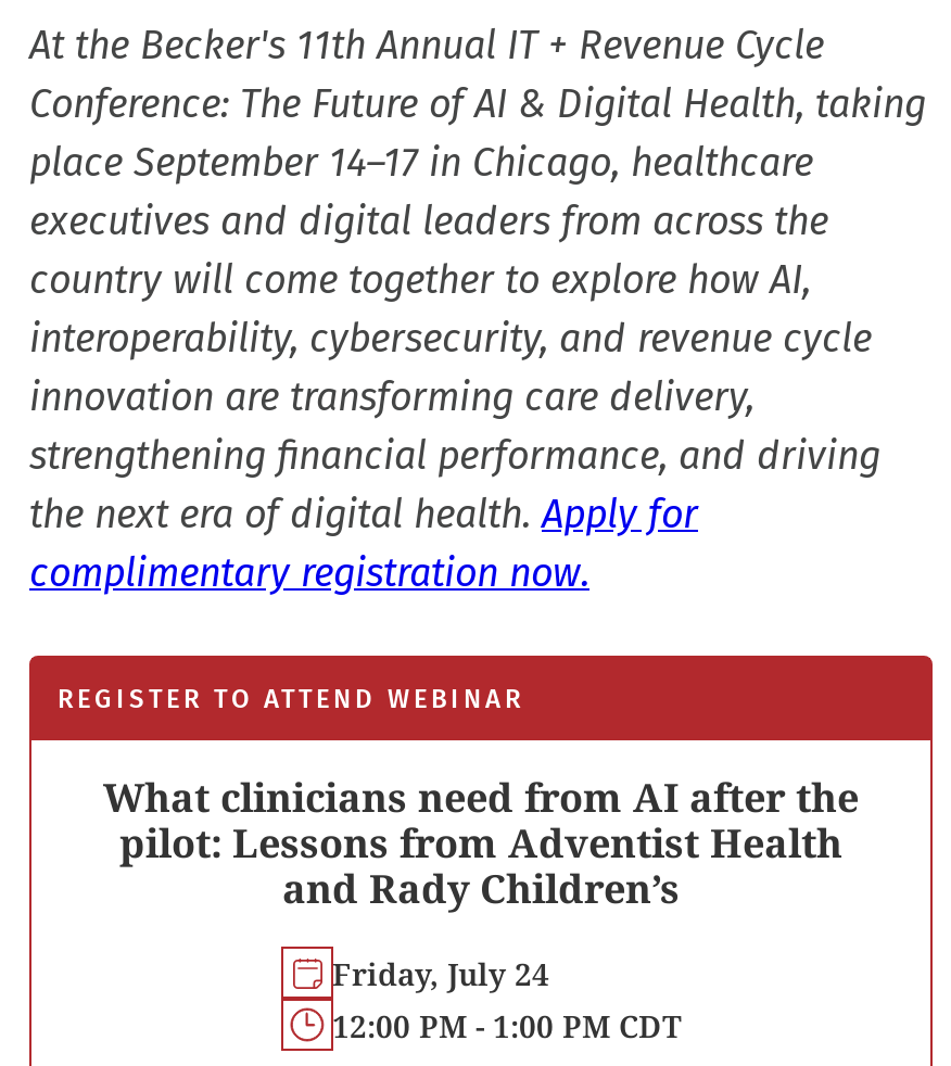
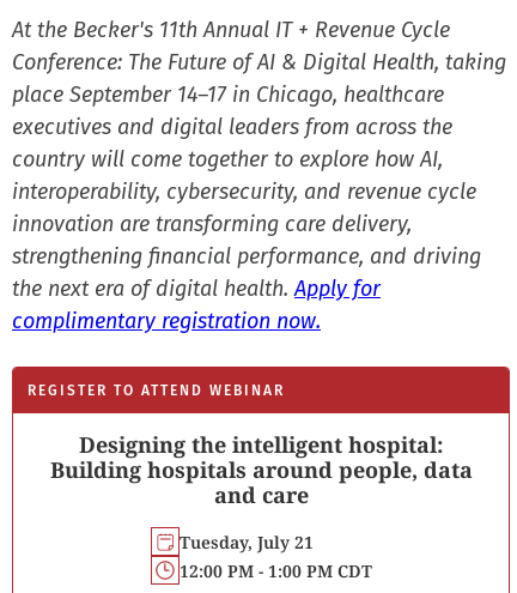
- What clinicians need from AI after the
- pilot: Lessons from Adventist Health
- and Rady Children’s
+ Designing the intelligent hospital:
+ Building hospitals around people, data
+ and care

- Friday, July 24
+ Tuesday, July 21
